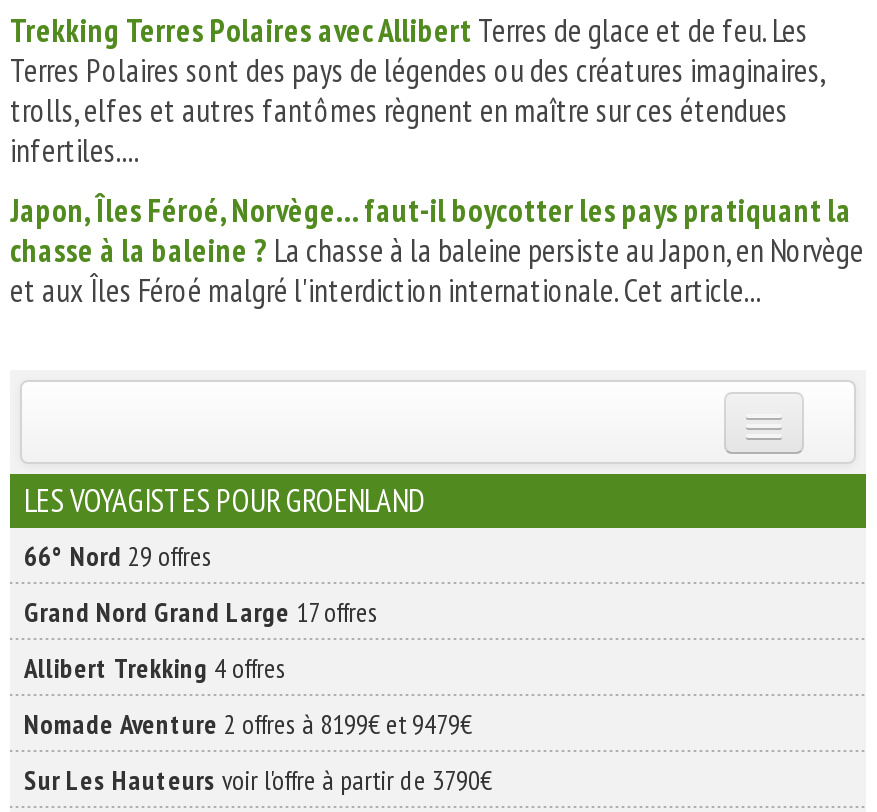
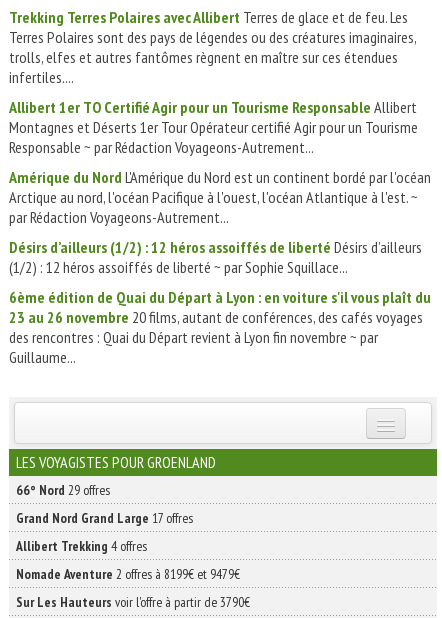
- Japon, Îles Féroé, Norvège... faut-il boycotter les pays pratiquant la
- chasse à la baleine ? La chasse à la baleine persiste au Japon, en Norvège
- et aux Îles Féroé malgré l'interdiction internationale. Cet article...
+ Allibert 1er TO Certifié Agir pour un Tourisme Responsable Allibert
+ Montagnes et Déserts 1er Tour Opérateur certifié Agir pour un Tourisme
+ Responsable ~ par Rédaction Voyageons-Autrement...
+ Amérique du Nord L'Amérique du Nord est un continent bordé par l'océan
+ Arctique au nord, l'océan Pacifique à l'ouest, l'océan Atlantique à l'est. ~
+ par Rédaction Voyageons-Autrement...
+ Désirs d’ailleurs (1/2) : 12 héros assoiffés de liberté Désirs d’ailleurs
+ (1/2) : 12 héros assoiffés de liberté ~ par Sophie Squillace...
+ 6ème édition de Quai du Départ à Lyon : en voiture s'il vous plaît du
+ 23 au 26 novembre 20 films, autant de conférences, des cafés voyages
+ des rencontres : Quai du Départ revient à Lyon fin novembre ~ par
+ Guillaume...
